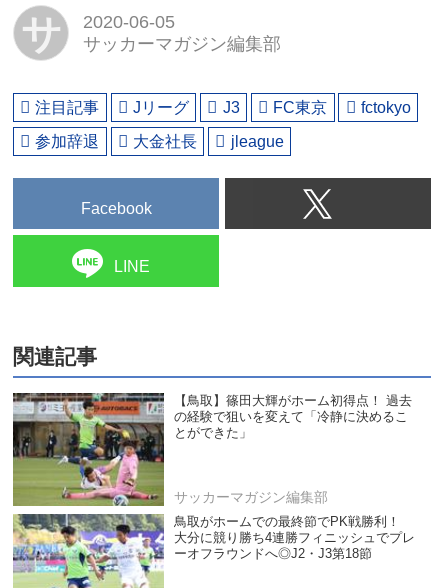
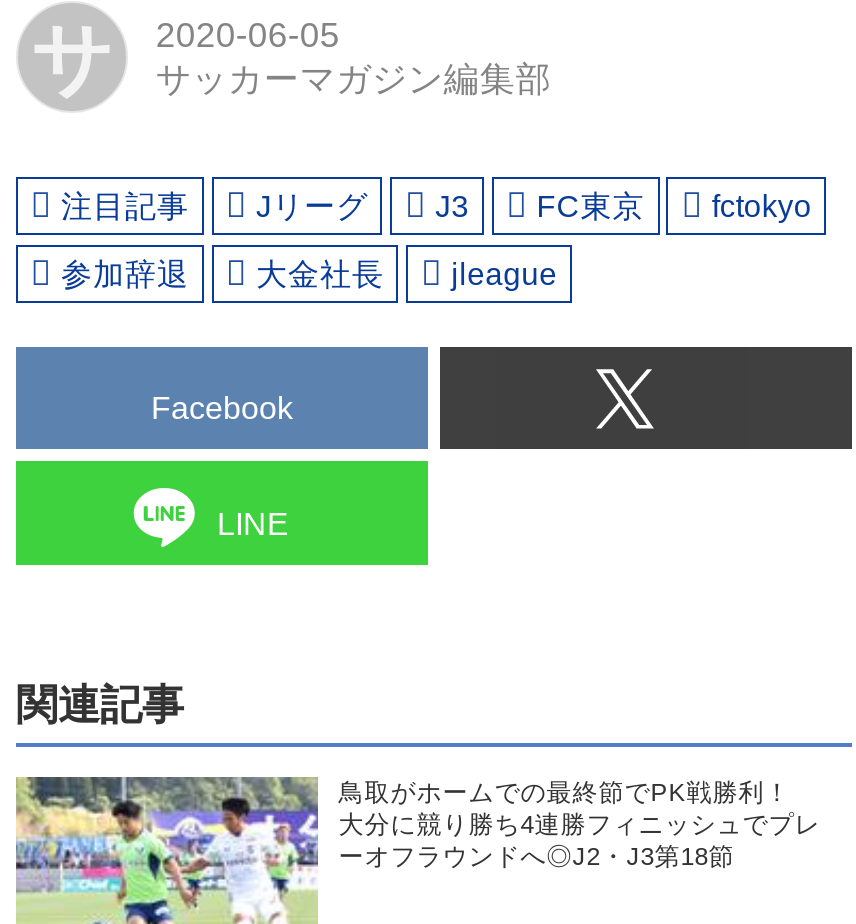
- [image]
- 【鳥取】篠田大輝がホーム初得点！ 過去
- の経験で狙いを変えて「冷静に決めるこ
- とができた」

- サッカーマガジン編集部
